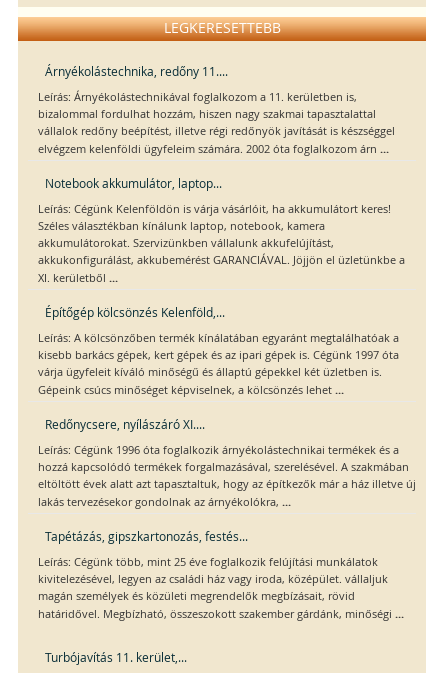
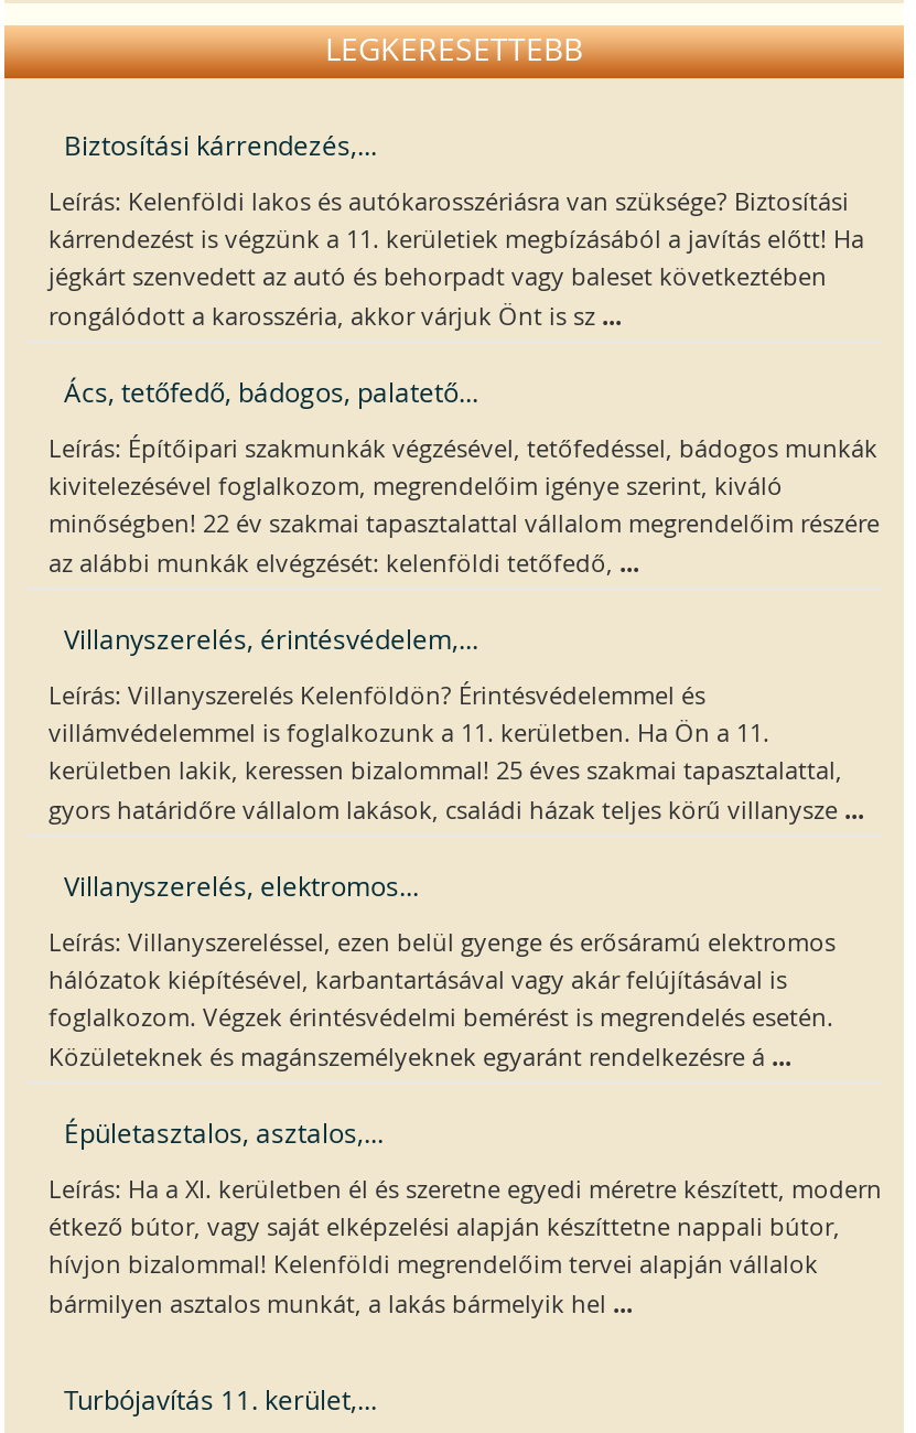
- Árnyékolástechnika, redőny 11....
+ Biztosítási kárrendezés,...

- Leírás: Árnyékolástechnikával foglalkozom a 11. kerületben is,
- bizalommal fordulhat hozzám, hiszen nagy szakmai tapasztalattal
- vállalok redőny beépítést, illetve régi redőnyök javítását is készséggel
- elvégzem kelenföldi ügyfeleim számára. 2002 óta foglalkozom árn...
+ Leírás: Kelenföldi lakos és autókarosszériásra van szüksége? Biztosítási
+ kárrendezést is végzünk a 11. kerületiek megbízásából a javítás előtt! Ha
+ jégkárt szenvedett az autó és behorpadt vagy baleset következtében
+ rongálódott a karosszéria, akkor várjuk Önt is sz...

- Notebook akkumulátor, laptop...
+ Ács, tetőfedő, bádogos, palatető...

- Leírás: Cégünk Kelenföldön is várja vásárlóit, ha akkumulátort keres!
- Széles választékban kínálunk laptop, notebook, kamera
- akkumulátorokat. Szervizünkben vállalunk akkufelújítást,
- akkukonfigurálást, akkubemérést GARANCIÁVAL. Jöjjön el üzletünkbe a
- XI. kerületből...
+ Leírás: Építőipari szakmunkák végzésével, tetőfedéssel, bádogos munkák
+ kivitelezésével foglalkozom, megrendelőim igénye szerint, kiváló
+ minőségben! 22 év szakmai tapasztalattal vállalom megrendelőim részére
+ az alábbi munkák elvégzését: kelenföldi tetőfedő,...

- Építőgép kölcsönzés Kelenföld,...
+ Villanyszerelés, érintésvédelem,...

- Leírás: A kölcsönzőben termék kínálatában egyaránt megtalálhatóak a
- kisebb barkács gépek, kert gépek és az ipari gépek is. Cégünk 1997 óta
- várja ügyfeleit kíváló minőségű és állaptú gépekkel két üzletben is.
- Gépeink csúcs minőséget képviselnek, a kölcsönzés lehet...
+ Leírás: Villanyszerelés Kelenföldön? Érintésvédelemmel és
+ villámvédelemmel is foglalkozunk a 11. kerületben. Ha Ön a 11.
+ kerületben lakik, keressen bizalommal! 25 éves szakmai tapasztalattal,
+ gyors határidőre vállalom lakások, családi házak teljes körű villanysze...

- Redőnycsere, nyílászáró XI....
+ Villanyszerelés, elektromos...

- Leírás: Cégünk 1996 óta foglalkozik árnyékolástechnikai termékek és a
- hozzá kapcsolódó termékek forgalmazásával, szerelésével. A szakmában
- eltöltött évek alatt azt tapasztaltuk, hogy az építkezők már a ház illetve új
- lakás tervezésekor gondolnak az árnyékolókra,...
+ Leírás: Villanyszereléssel, ezen belül gyenge és erősáramú elektromos
+ hálózatok kiépítésével, karbantartásával vagy akár felújításával is
+ foglalkozom. Végzek érintésvédelmi bemérést is megrendelés esetén.
+ Közületeknek és magánszemélyeknek egyaránt rendelkezésre á...

- Tapétázás, gipszkartonozás, festés...
+ Épületasztalos, asztalos,...

- Leírás: Cégünk több, mint 25 éve foglalkozik felújítási munkálatok
- kivitelezésével, legyen az családi ház vagy iroda, középület. vállaljuk
- magán személyek és közületi megrendelők megbízásait, rövid
- határidővel. Megbízható, összeszokott szakember gárdánk, minőségi...
+ Leírás: Ha a XI. kerületben él és szeretne egyedi méretre készített, modern
+ étkező bútor, vagy saját elképzelési alapján készíttetne nappali bútor,
+ hívjon bizalommal! Kelenföldi megrendelőim tervei alapján vállalok
+ bármilyen asztalos munkát, a lakás bármelyik hel...
